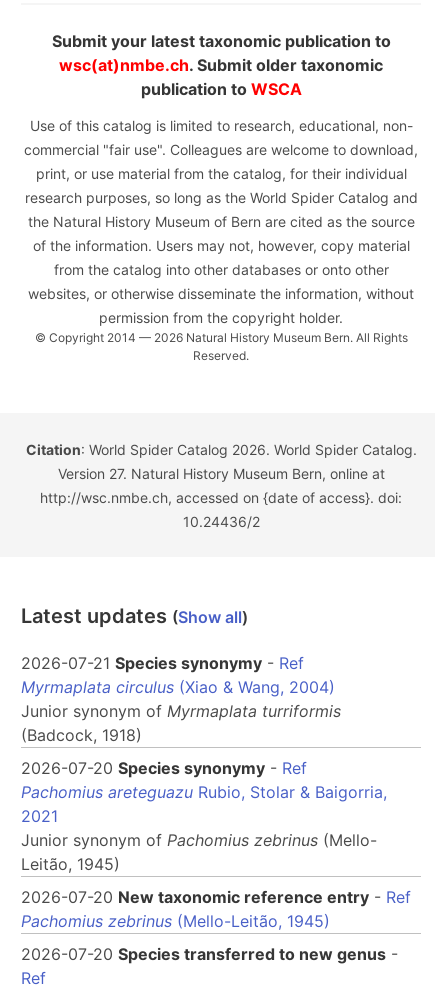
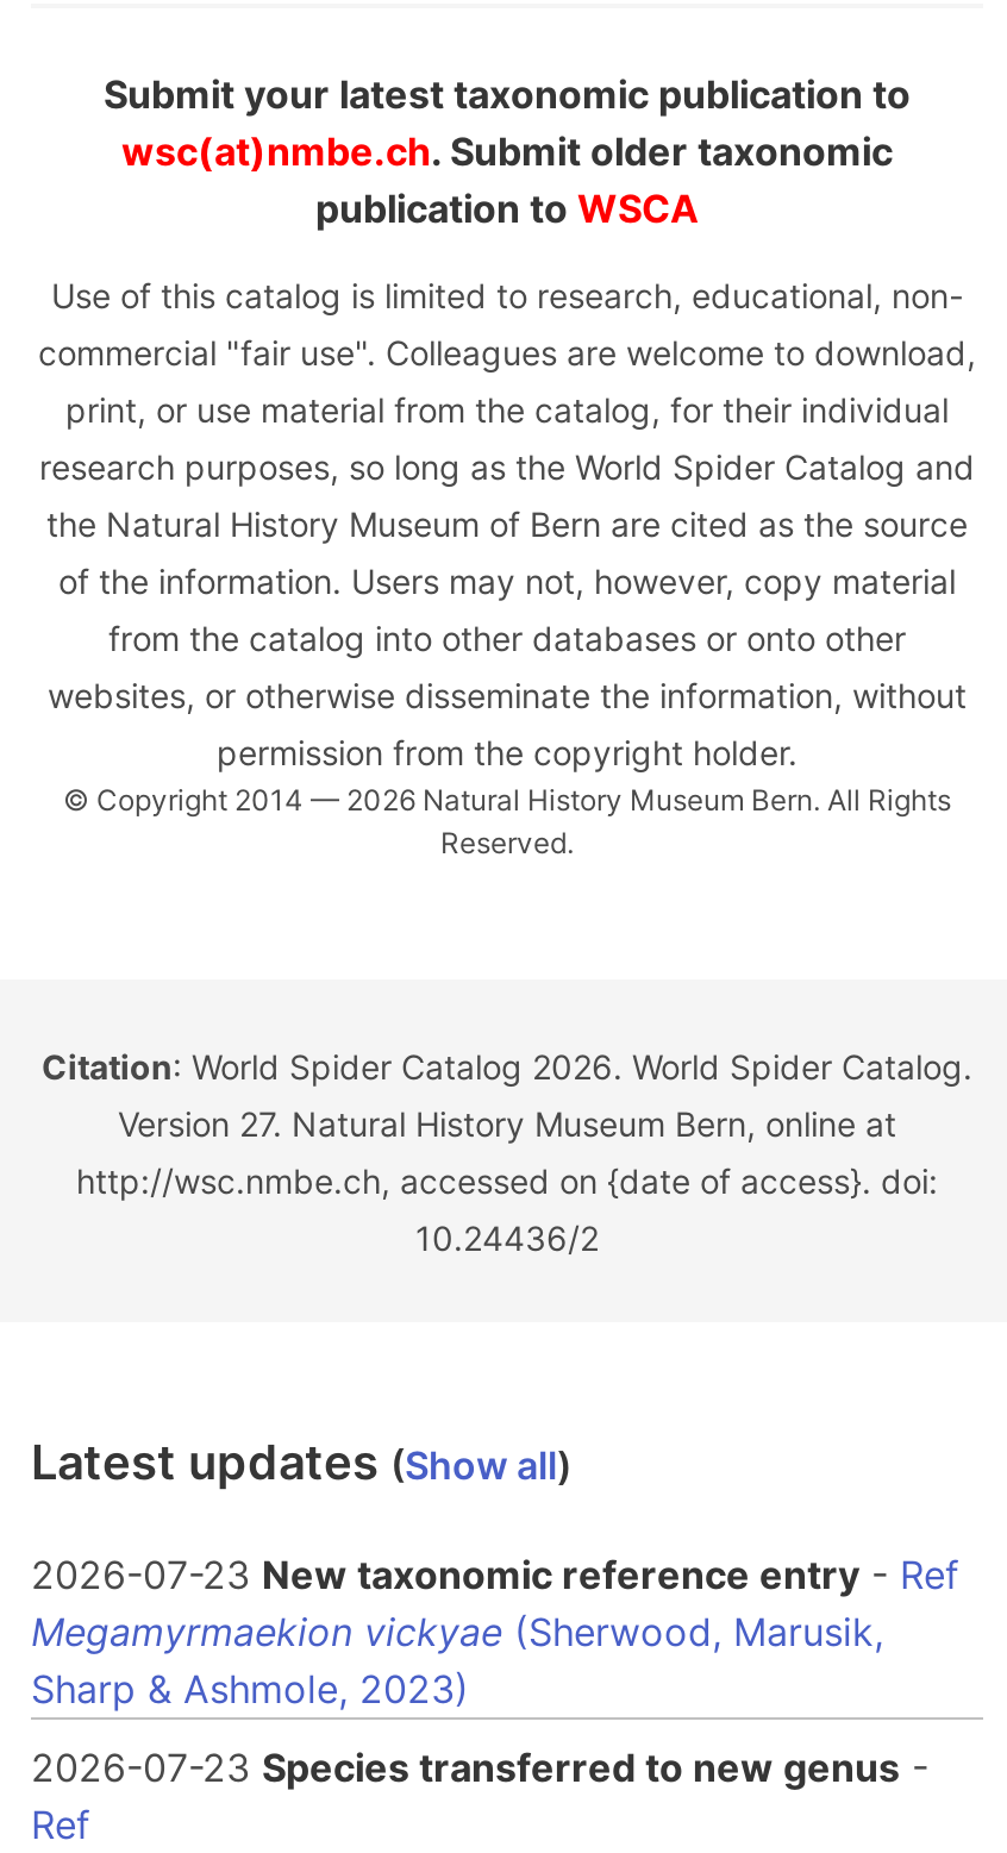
- 2026-07-21 Species synonymy - Ref
- Myrmaplata circulus (Xiao & Wang, 2004)
- Junior synonym of Myrmaplata turriformis
- (Badcock, 1918)
- 2026-07-20 Species synonymy - Ref
- Pachomius areteguazu Rubio, Stolar & Baigorria,
- 2021
- Junior synonym of Pachomius zebrinus (Mello-
- Leitão, 1945)
- 2026-07-20 New taxonomic reference entry - Ref
- Pachomius zebrinus (Mello-Leitão, 1945)
- 2026-07-20 Species transferred to new genus -
+ 2026-07-23 New taxonomic reference entry - Ref
+ Megamyrmaekion vickyae (Sherwood, Marusik,
+ Sharp & Ashmole, 2023)
+ 2026-07-23 Species transferred to new genus -
